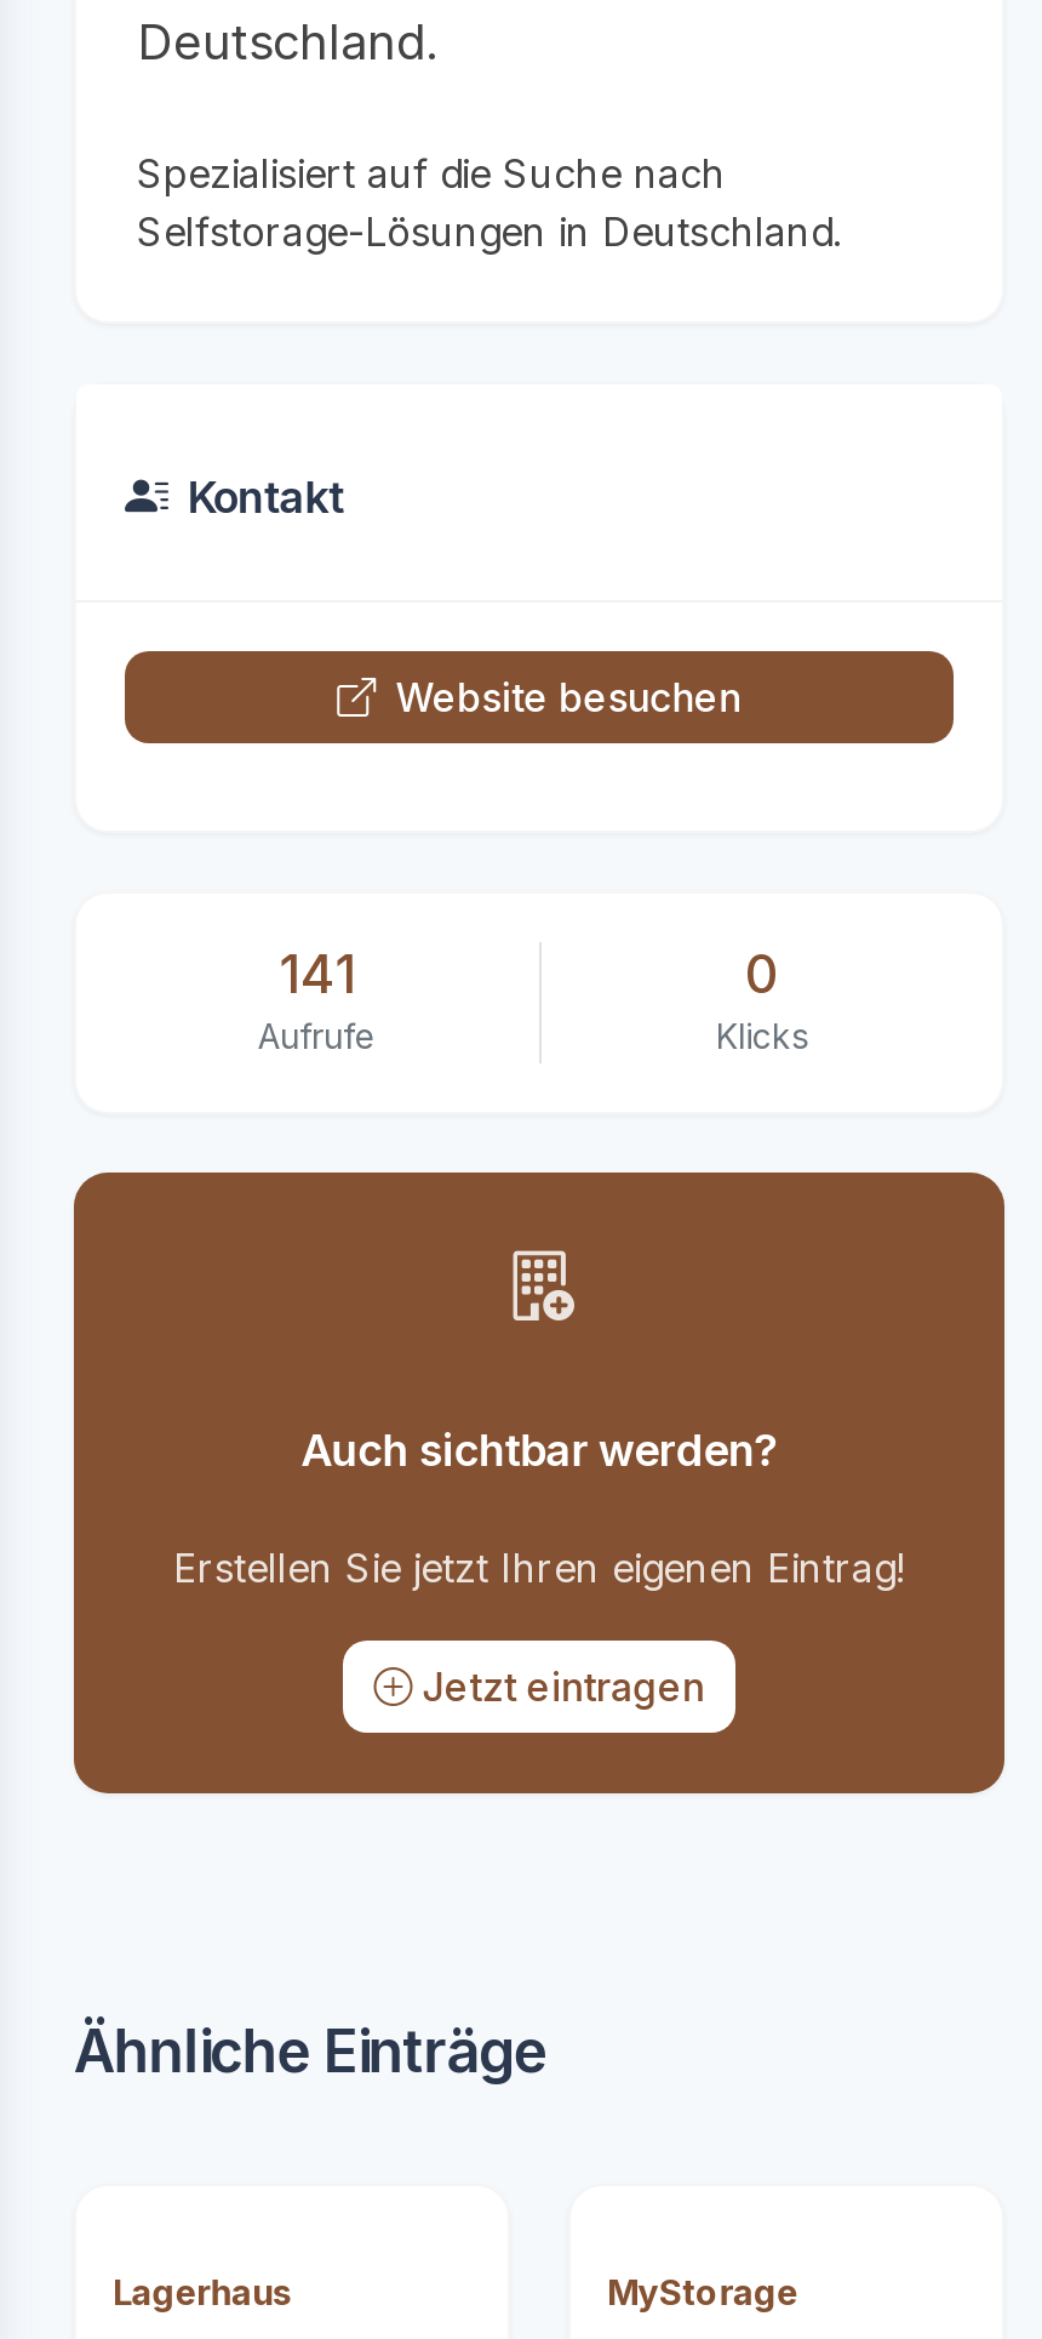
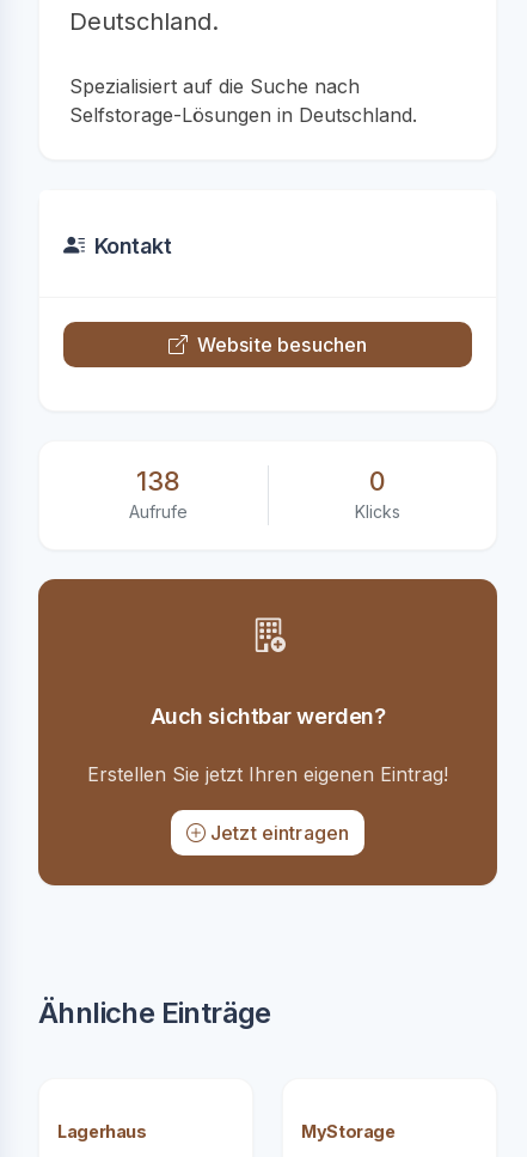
- 141
+ 138
